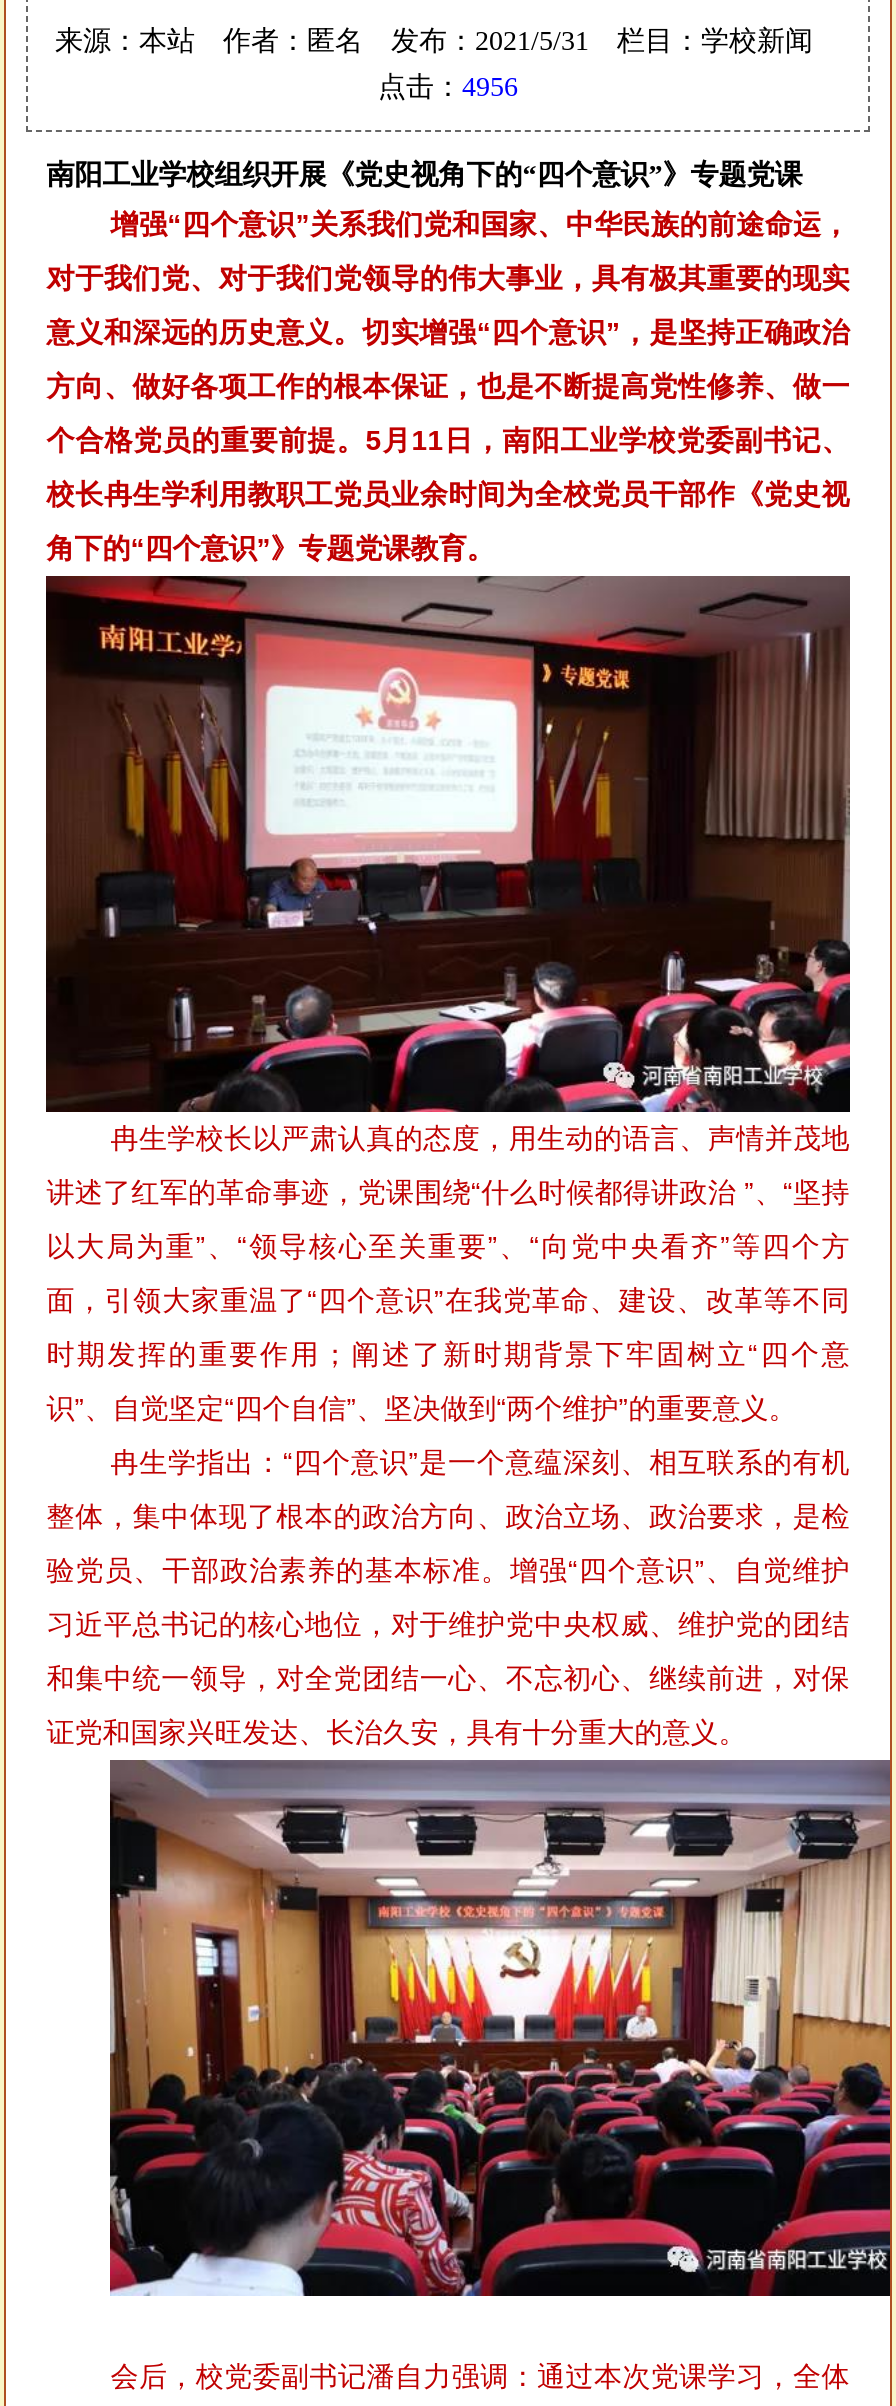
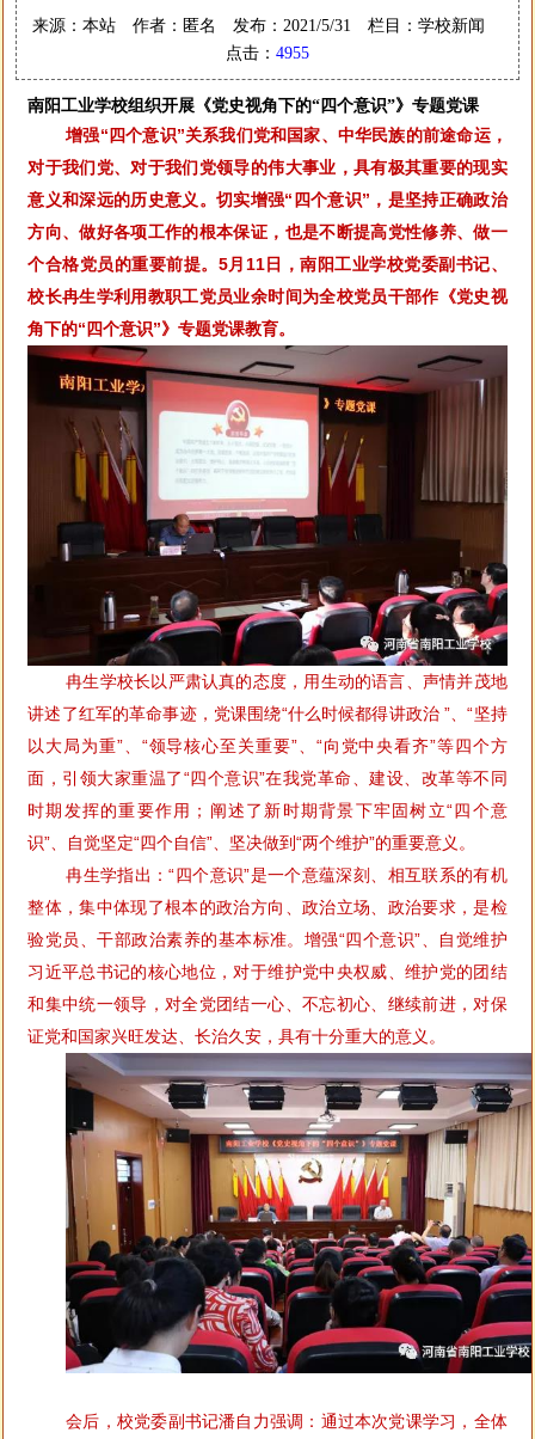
- 点击：4956
+ 点击：4955
